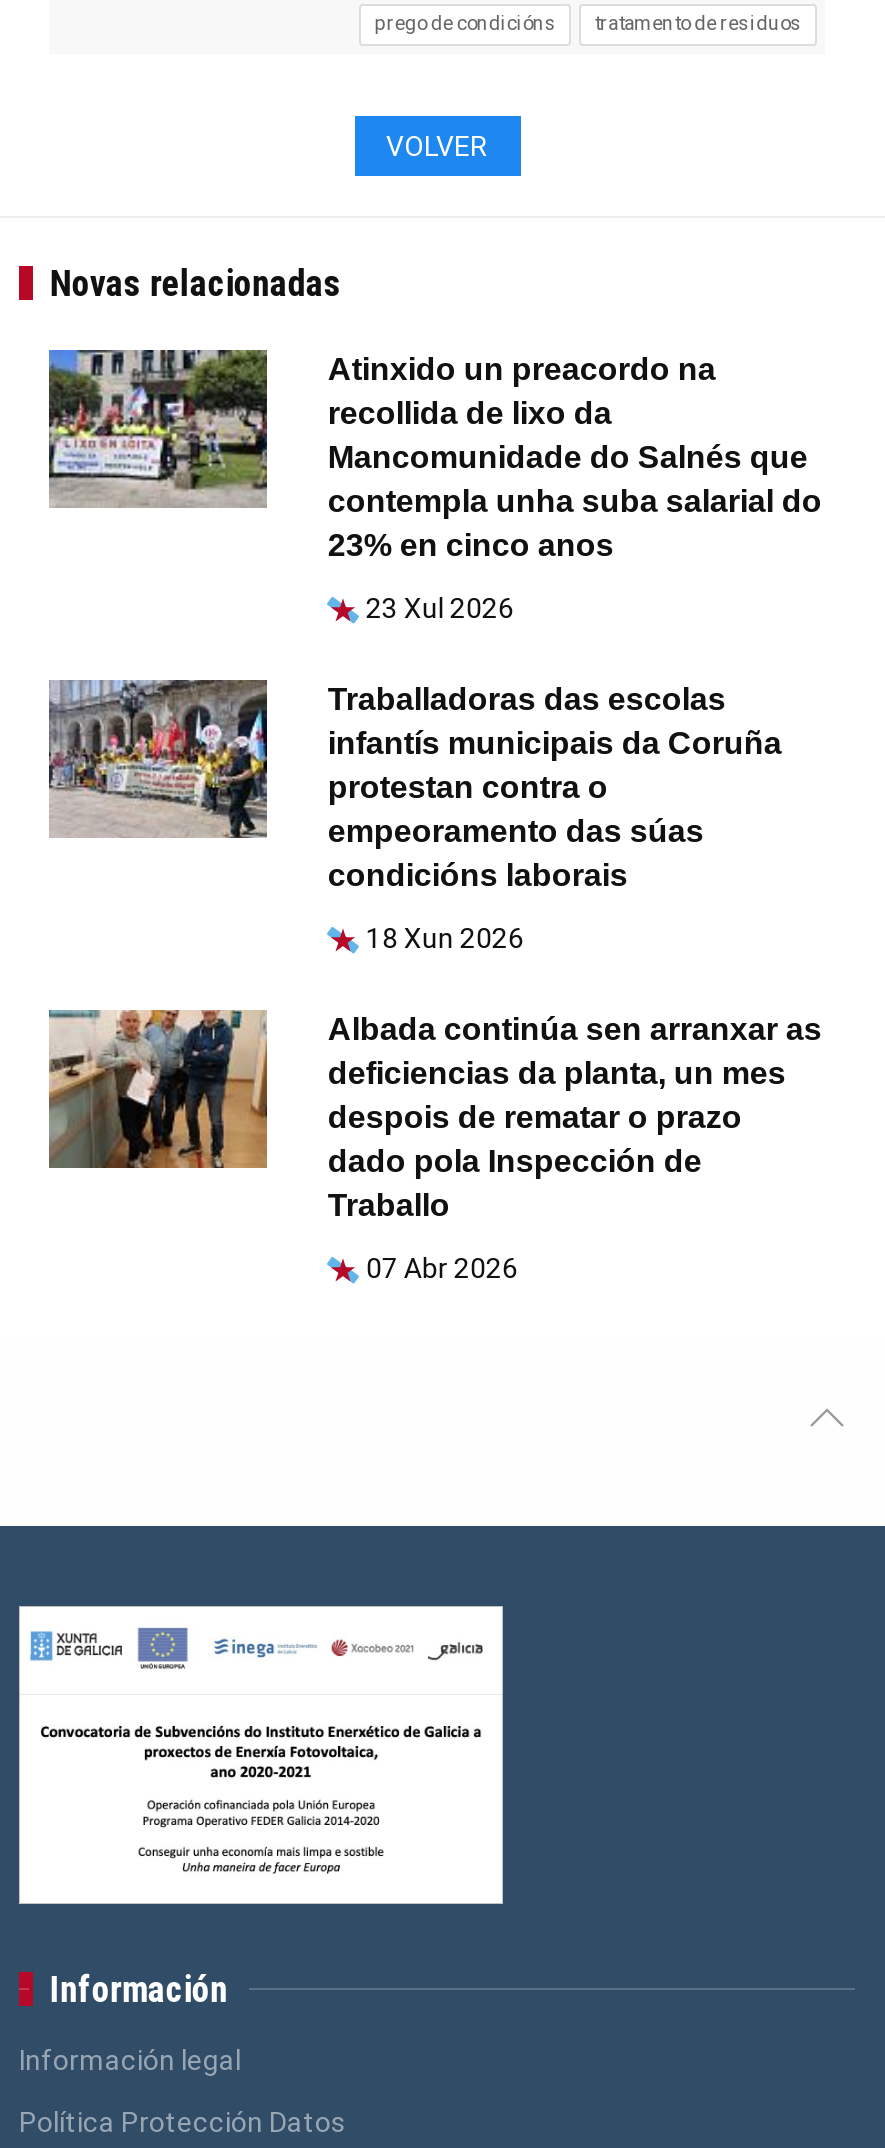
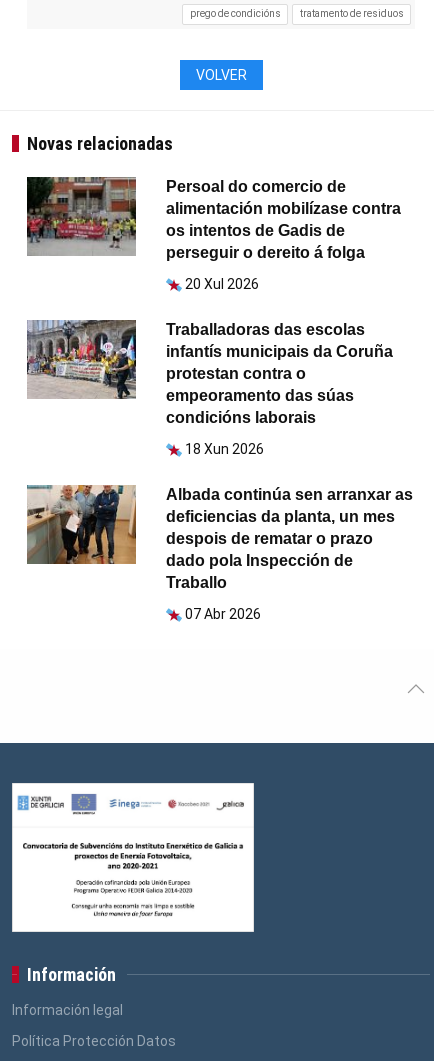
- [image]
- Atinxido un preacordo na
- recollida de lixo da
- Mancomunidade do Salnés que
- contempla unha suba salarial do
- 23% en cinco anos
+ [image]
+ Persoal do comercio de
+ alimentación mobilízase contra
+ os intentos de Gadis de
+ perseguir o dereito á folga

- 23 Xul 2026
+ 20 Xul 2026
